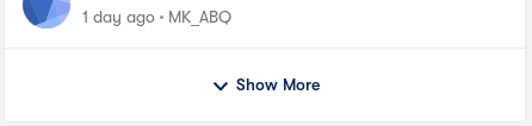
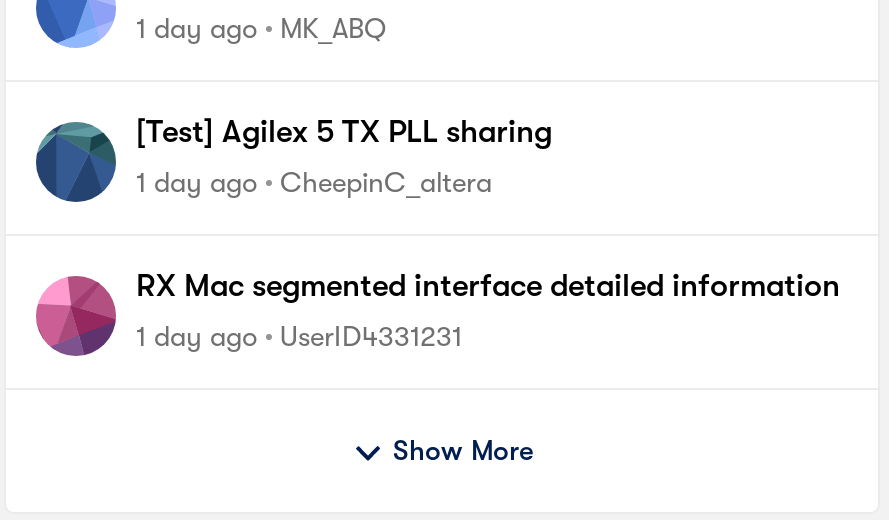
+ [image]

+ [image]
+ [Test] Agilex 5 TX PLL sharing
+ 1 day ago
+ CheepinC_altera
+ RX Mac segmented interface detailed information
+ 1 day ago
+ UserID4331231
